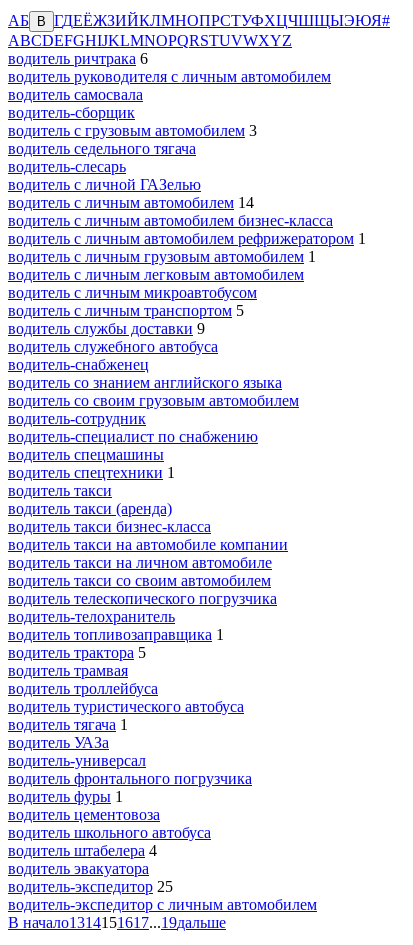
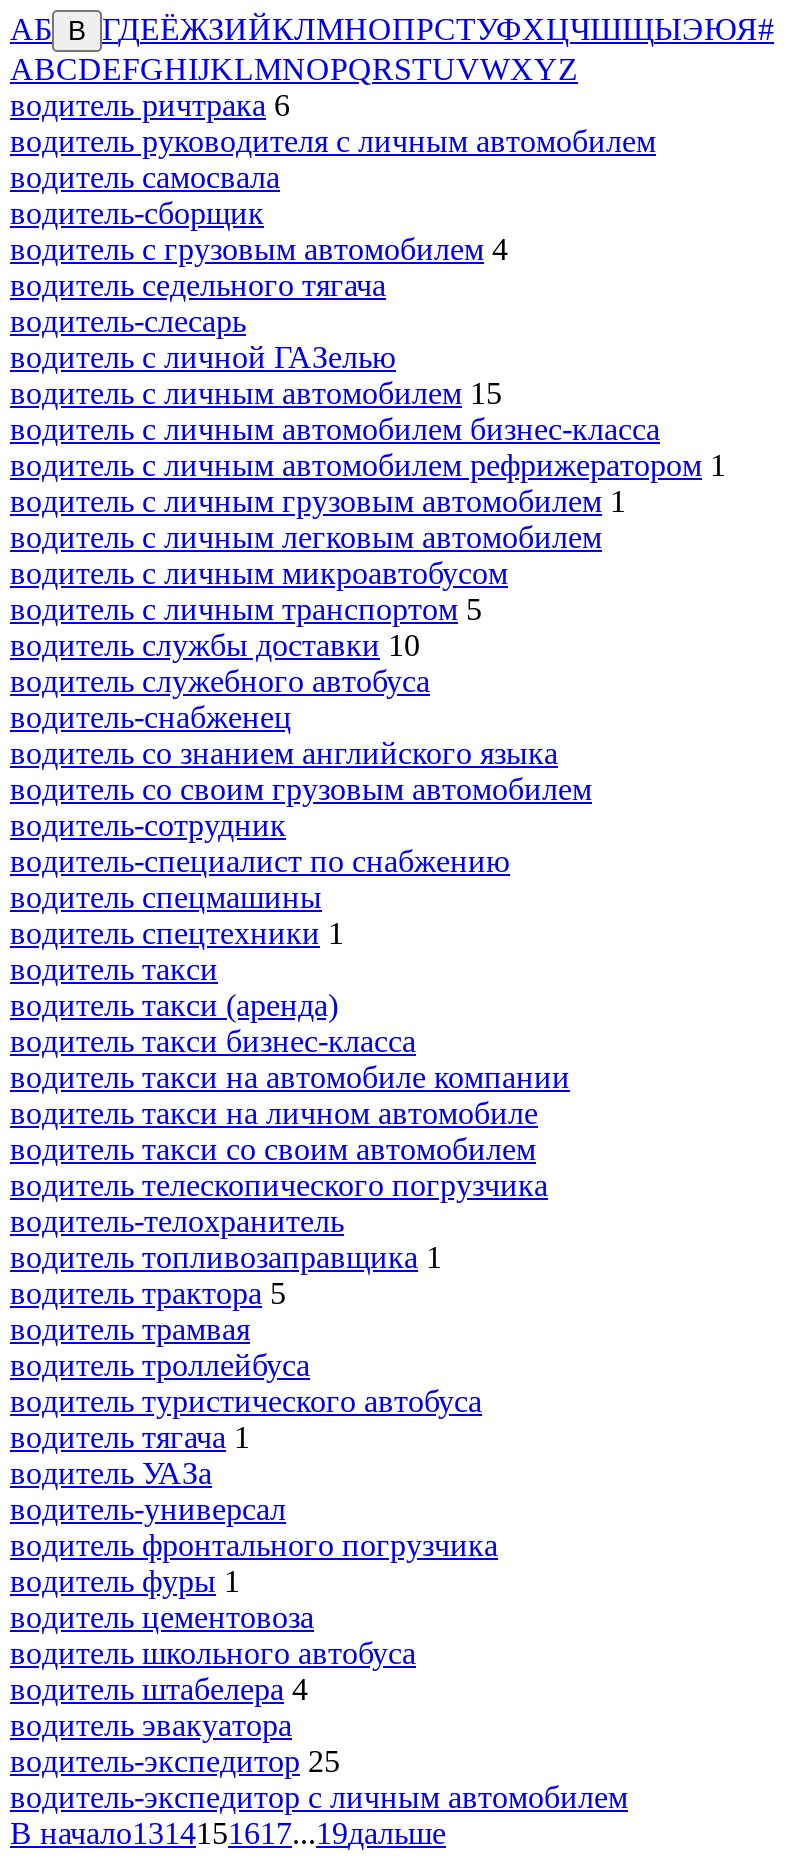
- водитель с грузовым автомобилем 3
+ водитель с грузовым автомобилем 4

- водитель с личным автомобилем 14
+ водитель с личным автомобилем 15

- водитель службы доставки 9
+ водитель службы доставки 10
